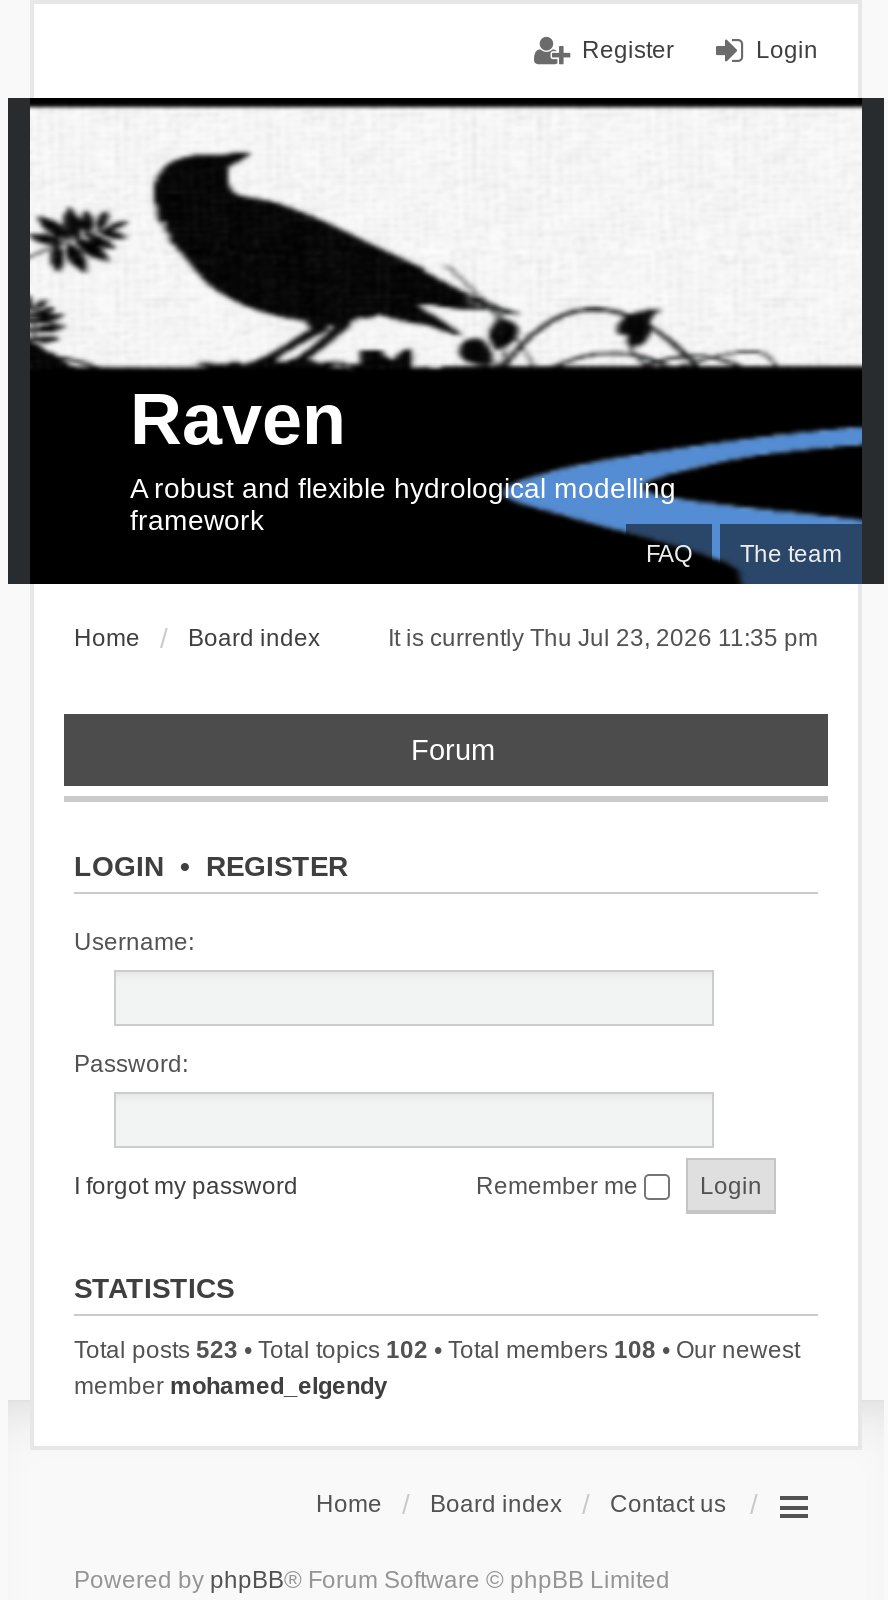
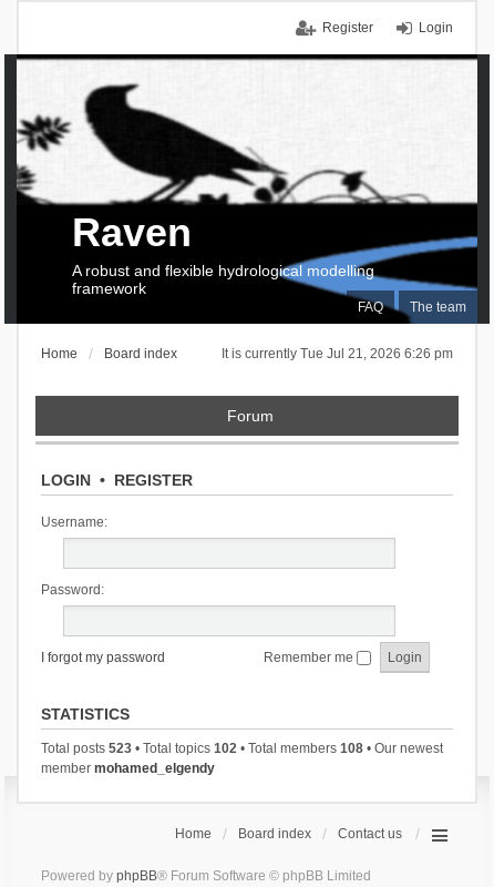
- It is currently Thu Jul 23, 2026 11:35 pm
+ It is currently Tue Jul 21, 2026 6:26 pm
